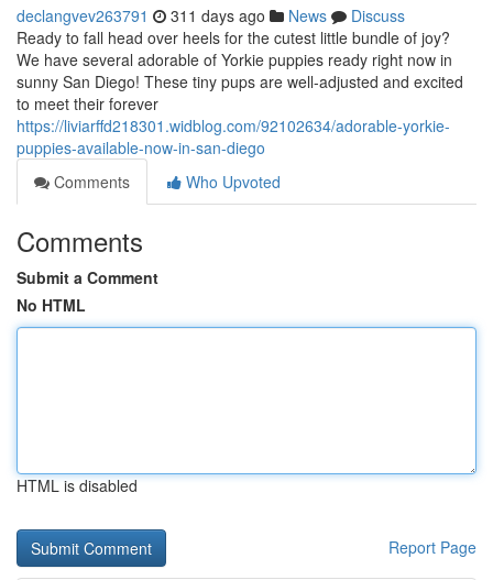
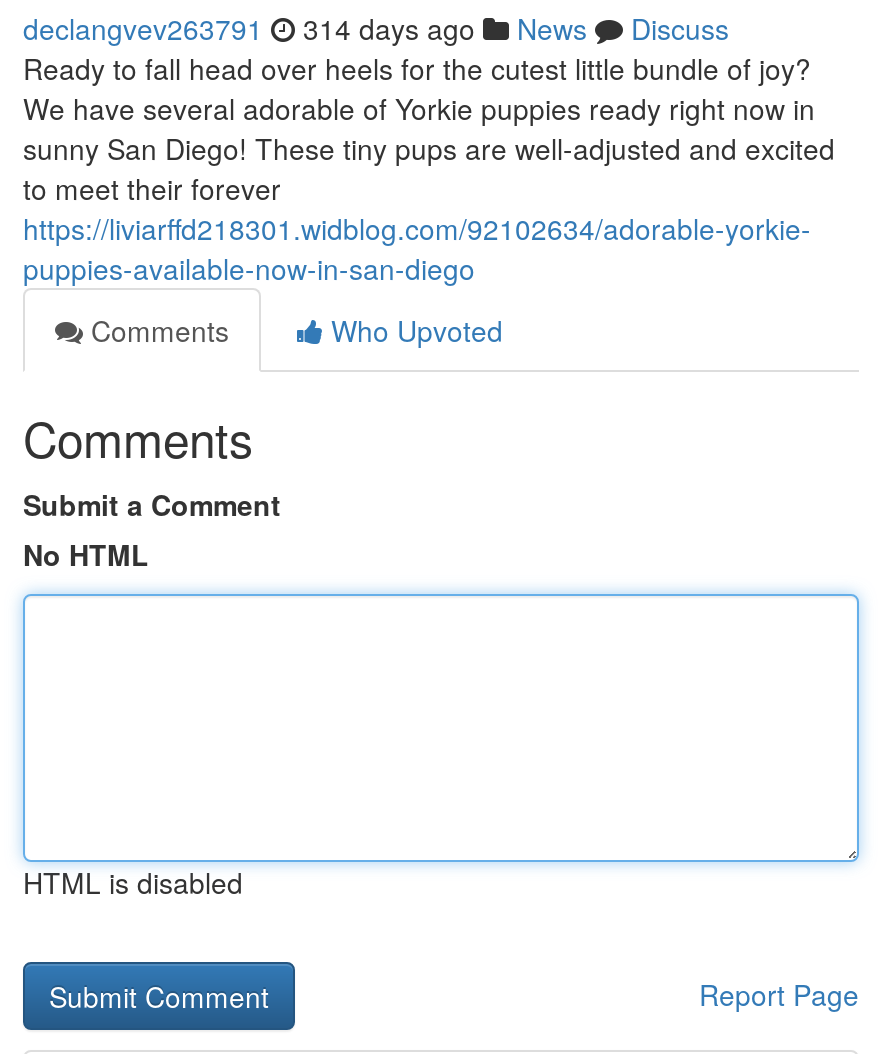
- declangvev263791 311 days ago News Discuss
+ declangvev263791 314 days ago News Discuss
